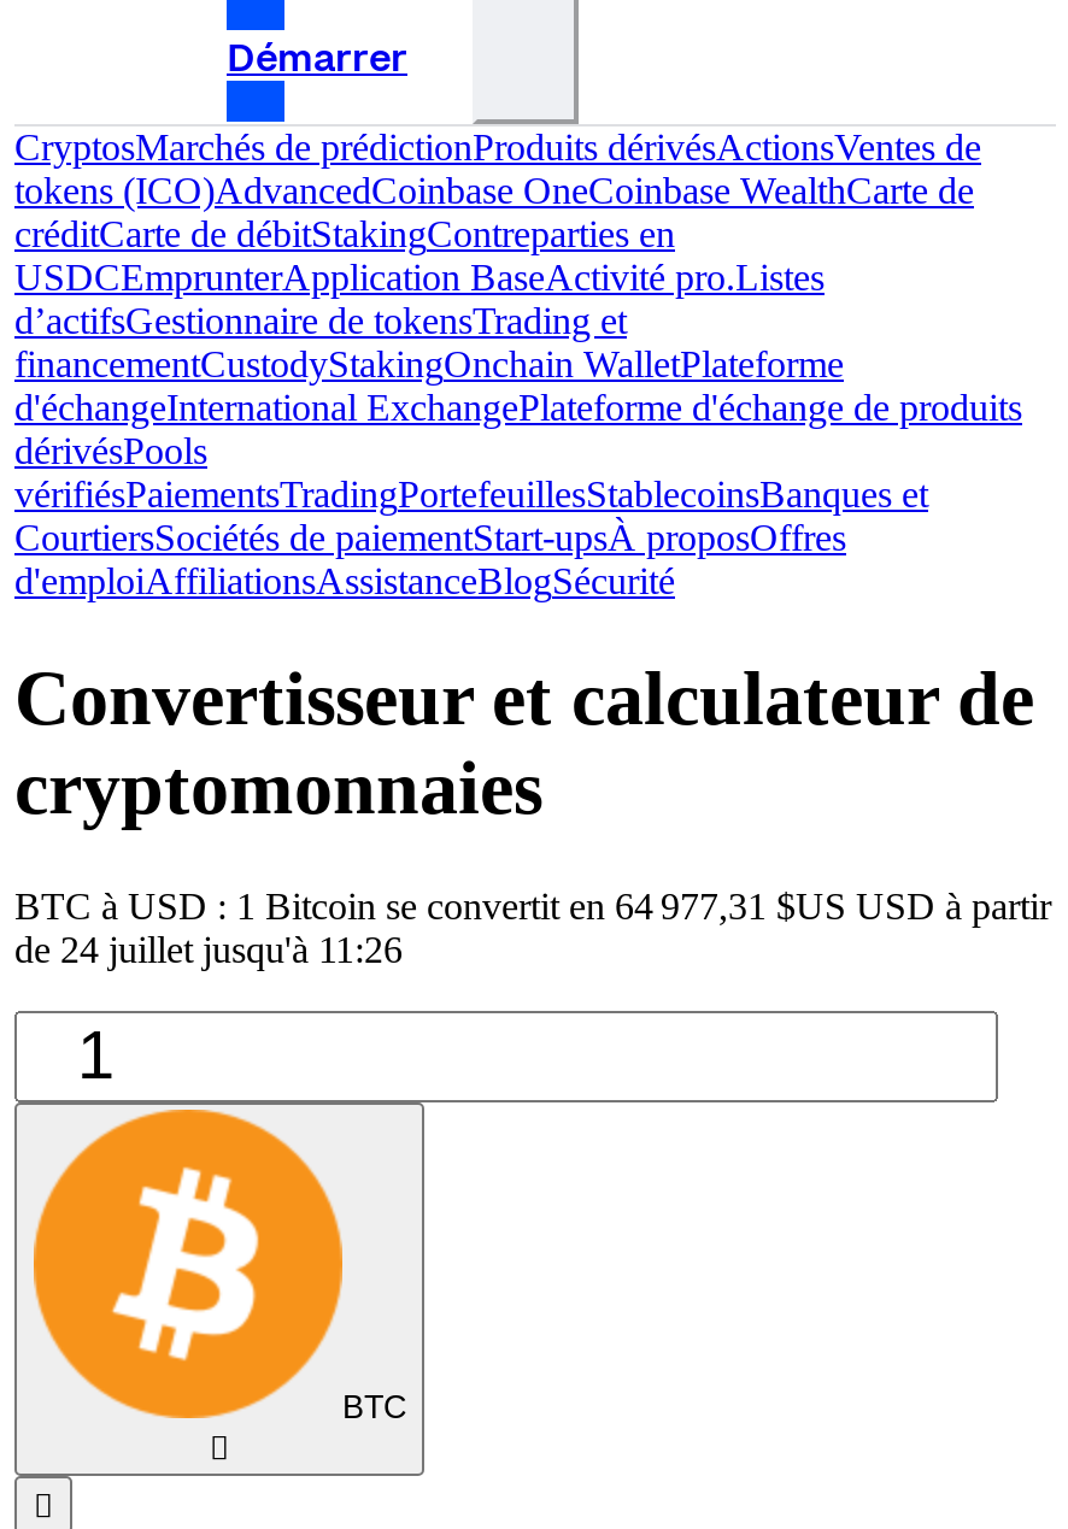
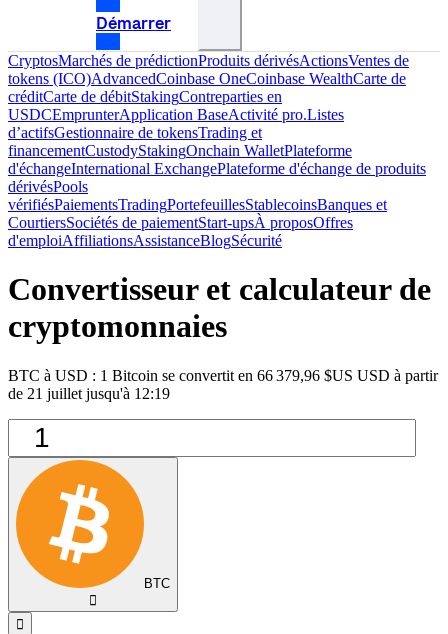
- BTC à USD : 1 Bitcoin se convertit en 64 977,31 $US USD à partir
+ BTC à USD : 1 Bitcoin se convertit en 66 379,96 $US USD à partir

- de 24 juillet jusqu'à 11:26
+ de 21 juillet jusqu'à 12:19
